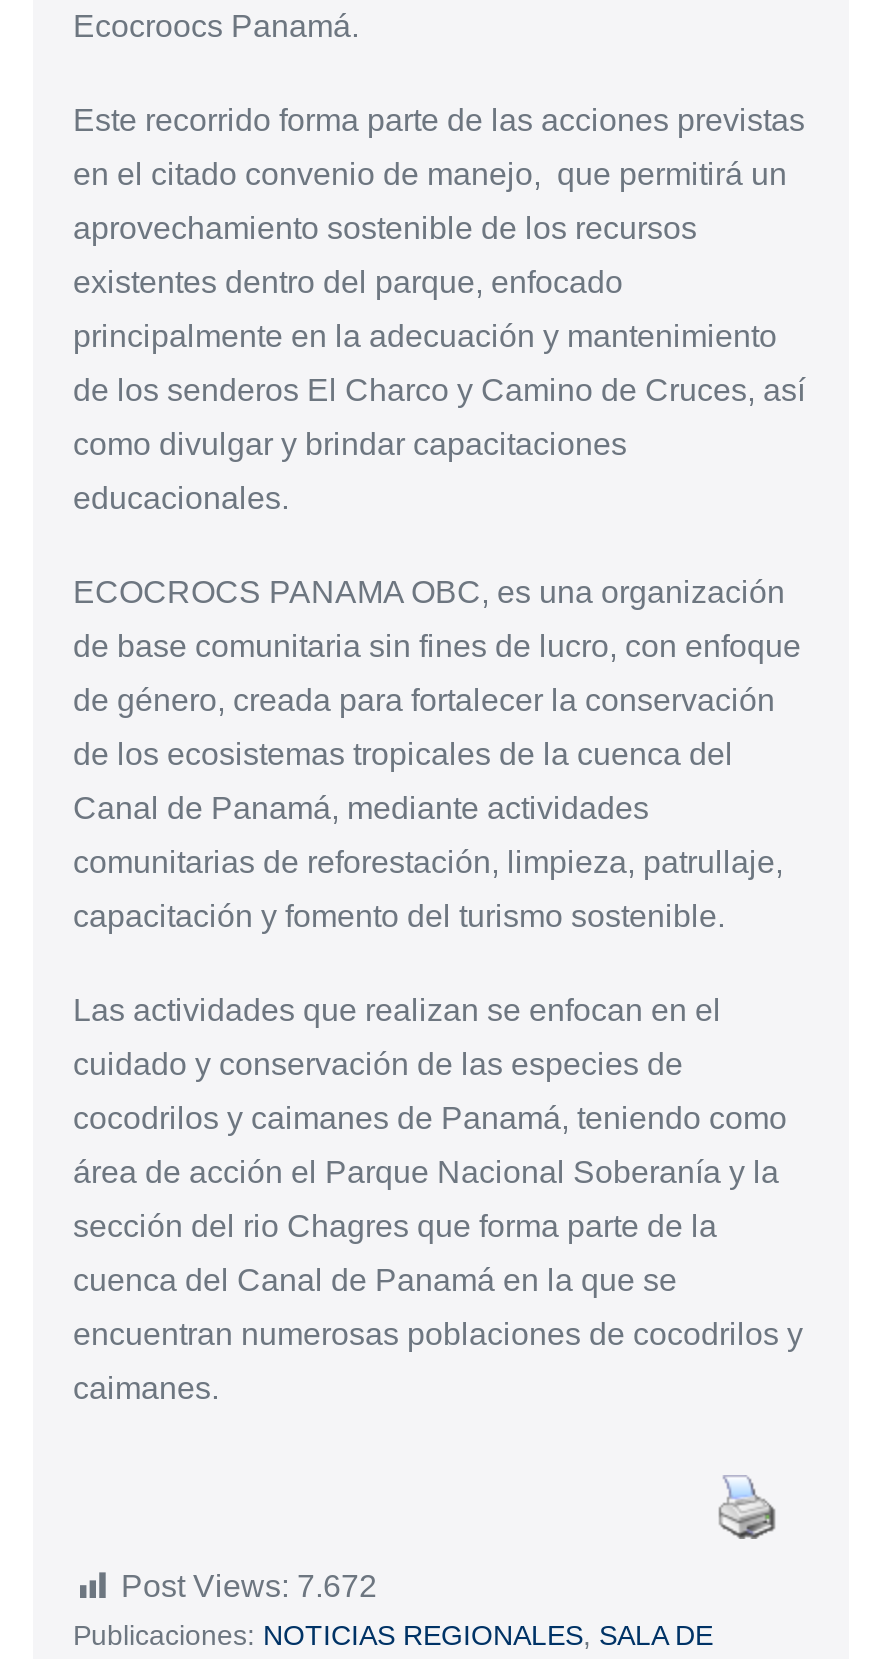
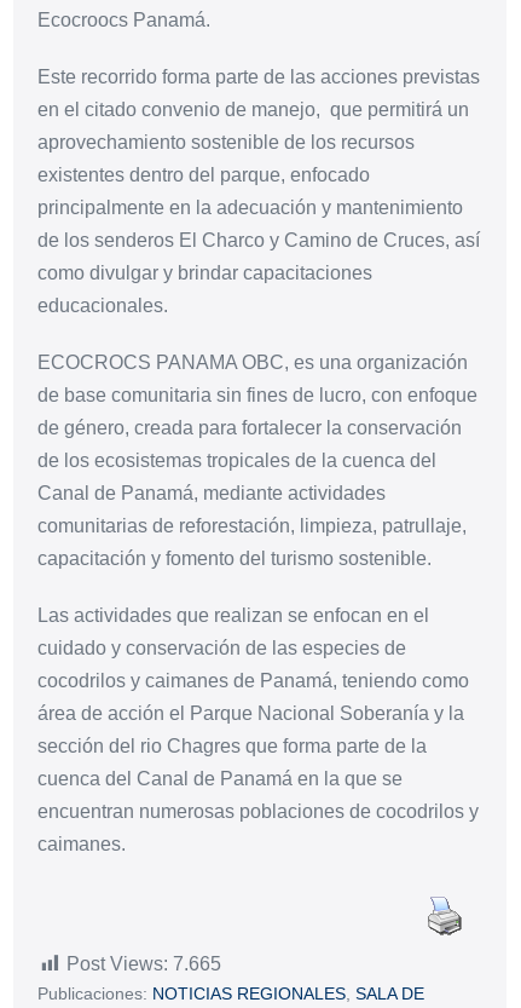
- Post Views: 7.672
+ Post Views: 7.665
